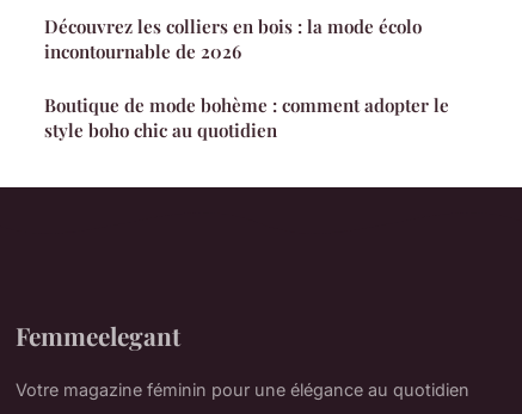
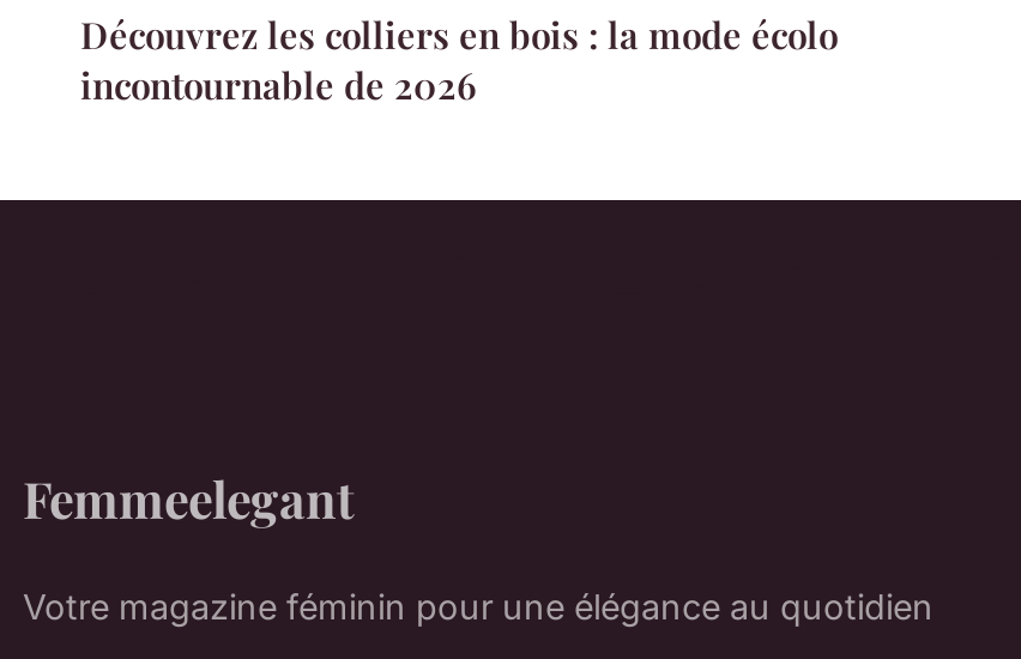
- Boutique de mode bohème : comment adopter le
- style boho chic au quotidien
